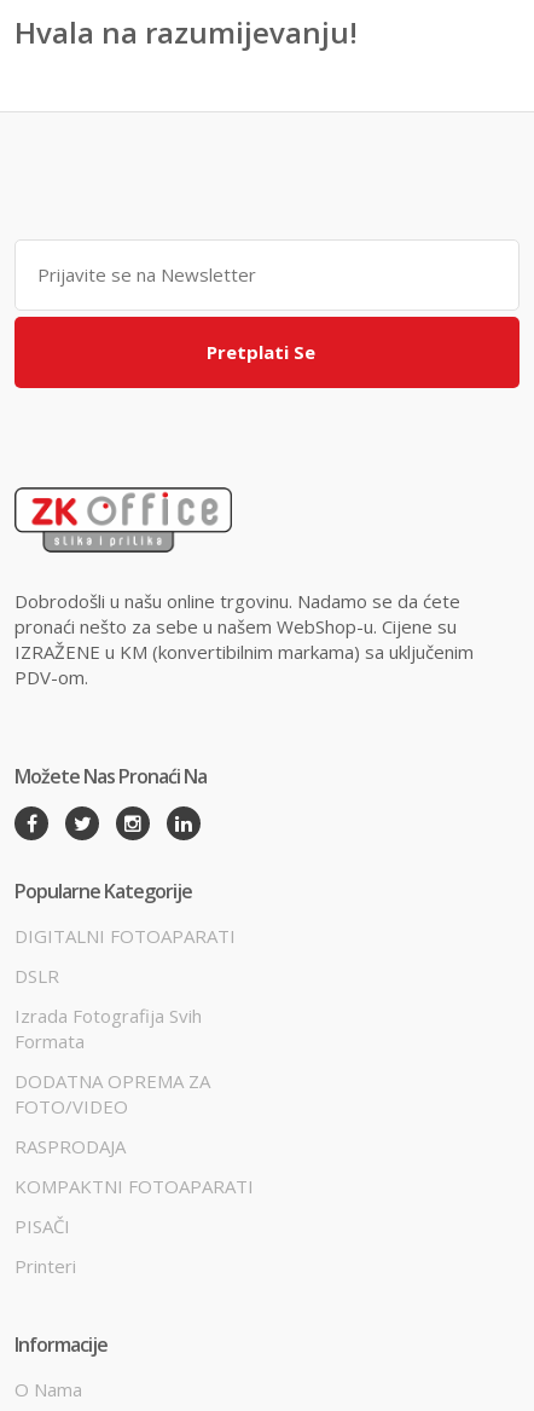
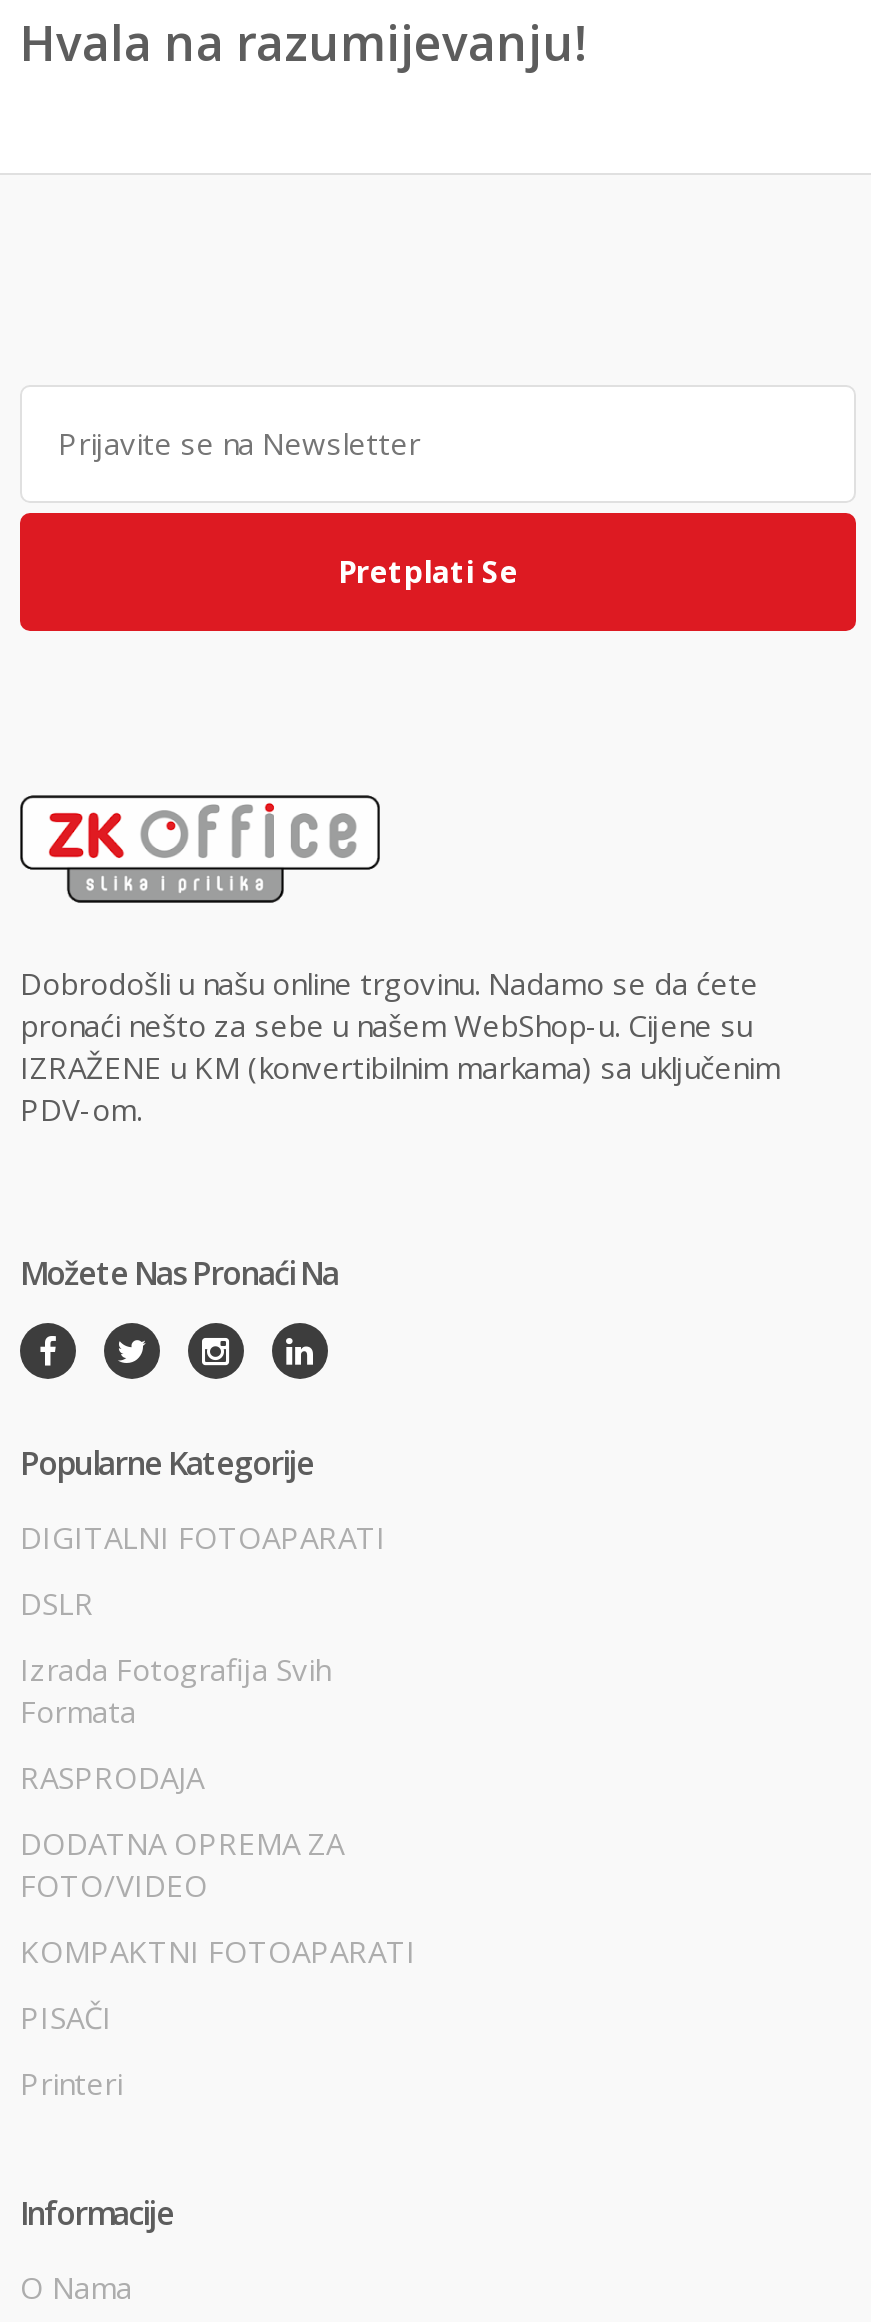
moved down: DODATNA OPREMA ZA | FOTO/VIDEO

moved up: RASPRODAJA
